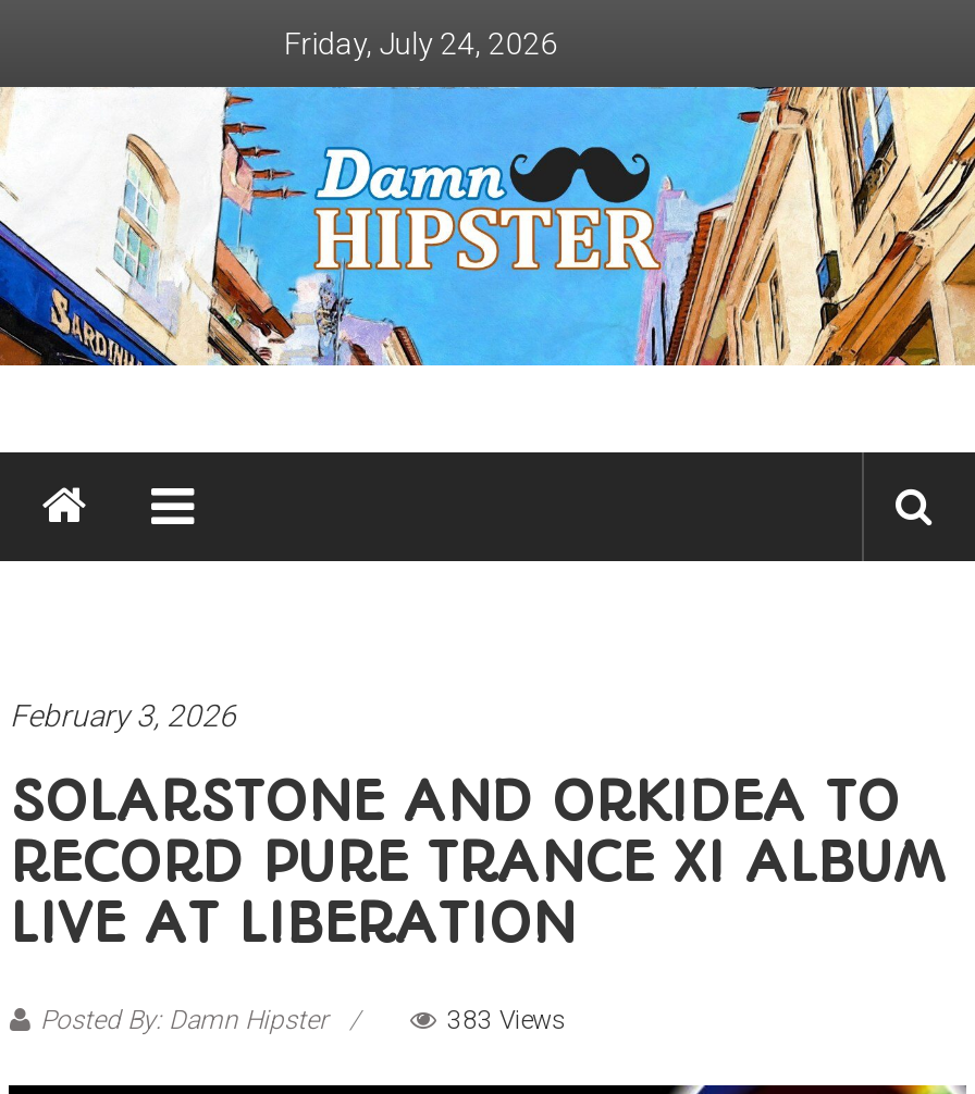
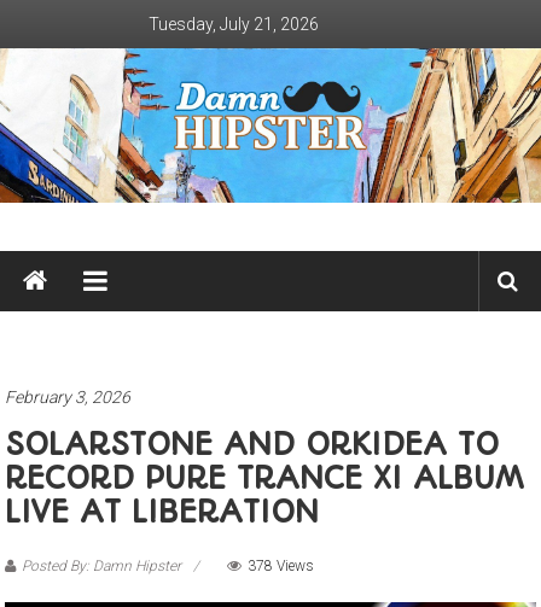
- Friday, July 24, 2026
+ Tuesday, July 21, 2026

- 383 Views
+ 378 Views
